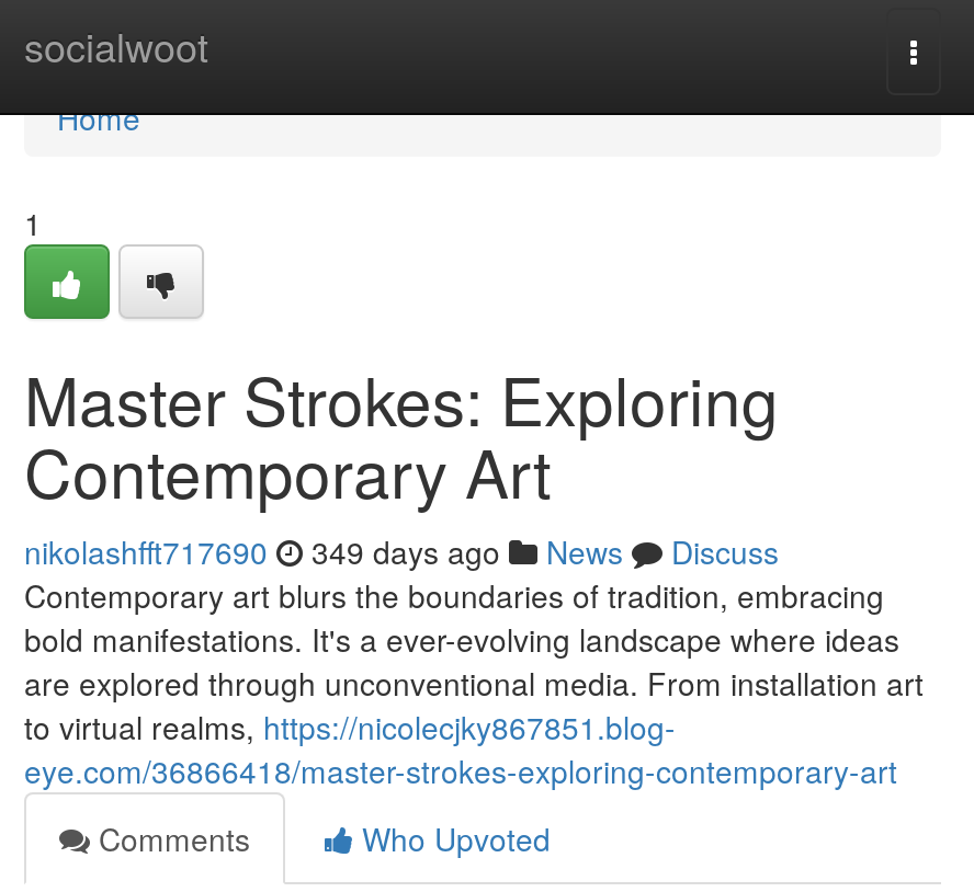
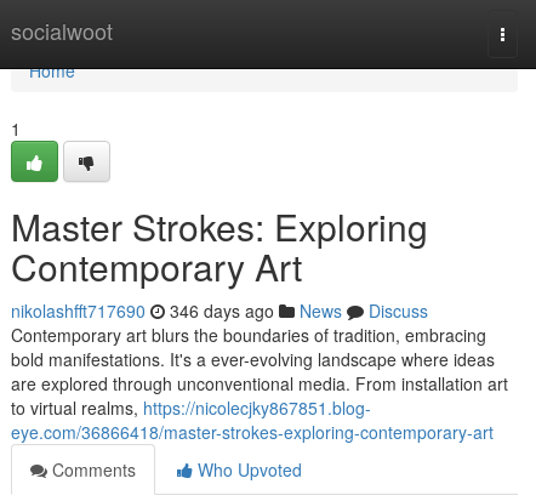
- nikolashfft717690 349 days ago News Discuss
+ nikolashfft717690 346 days ago News Discuss
